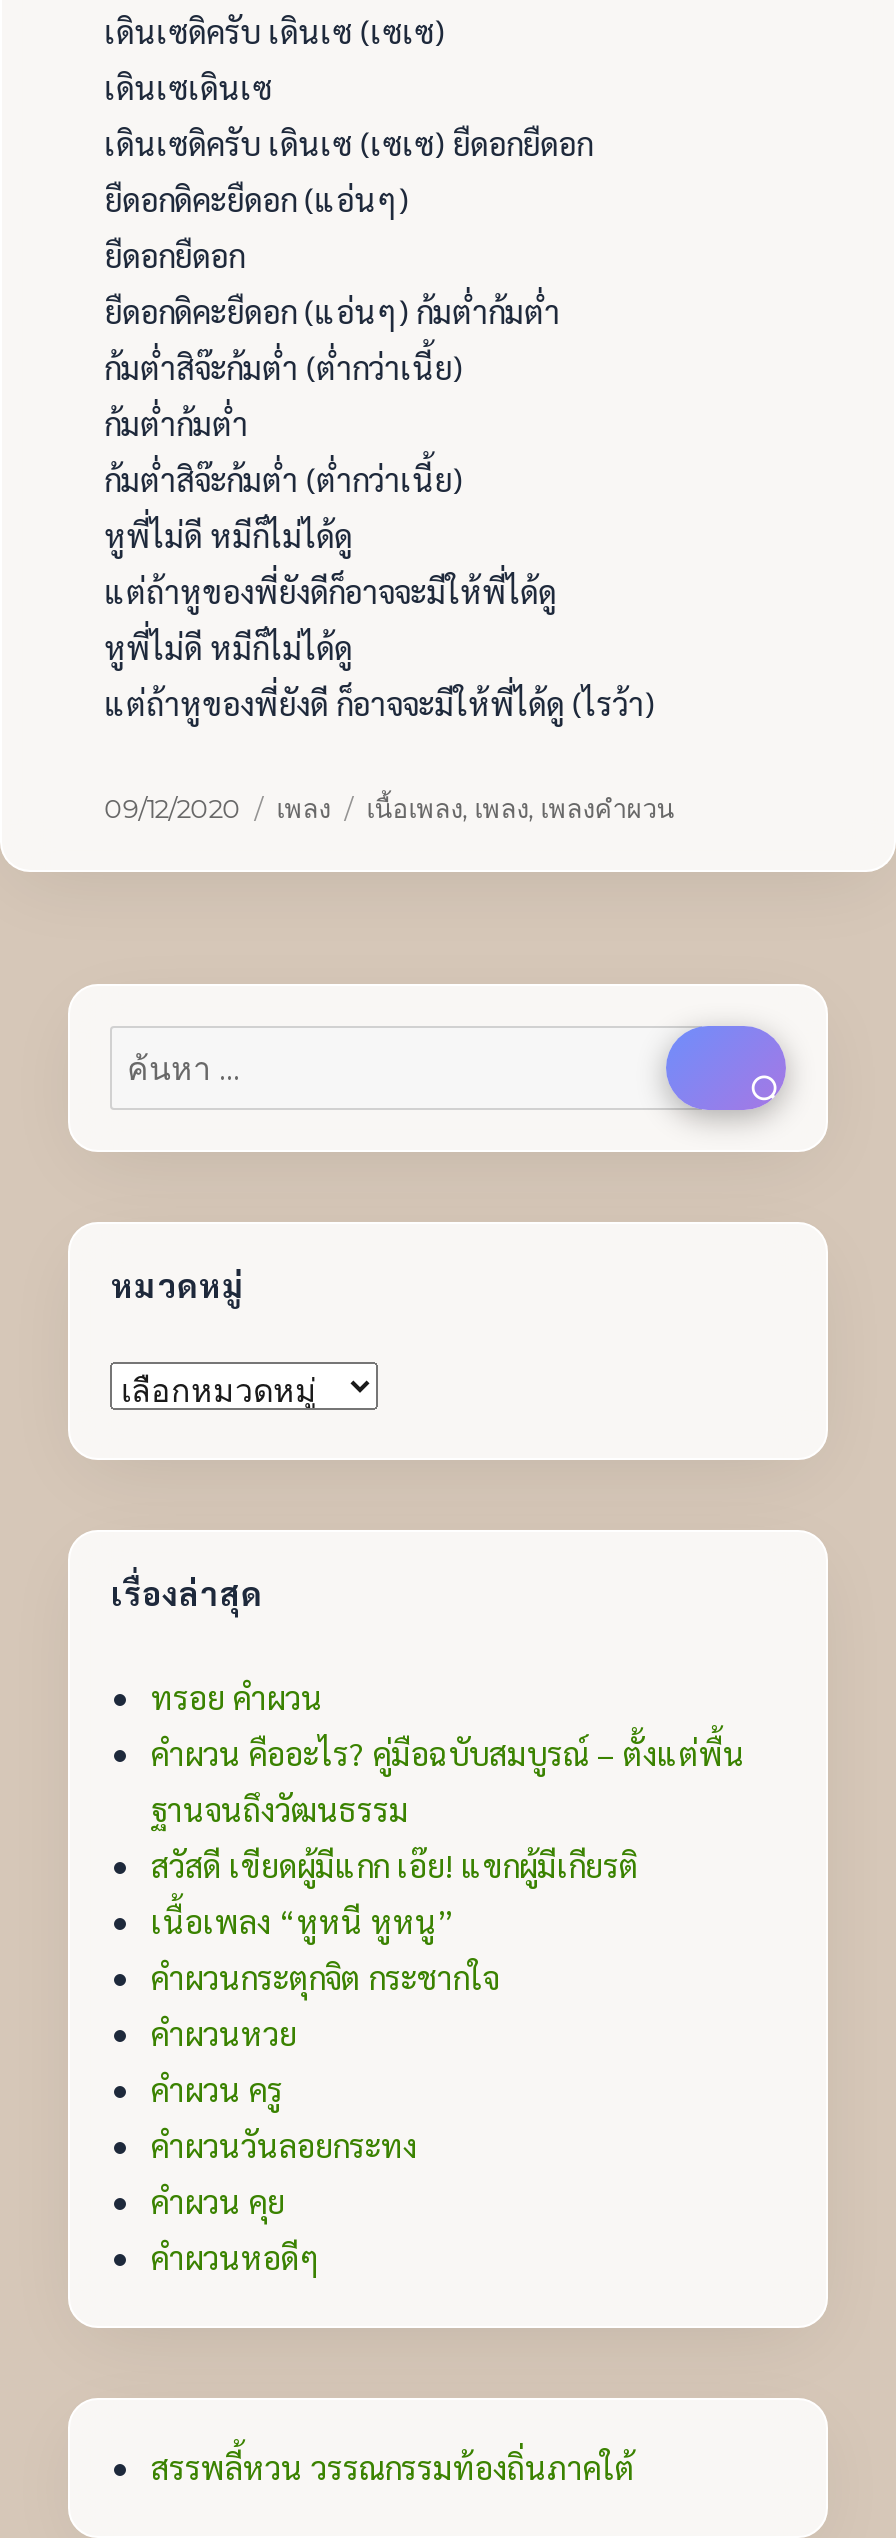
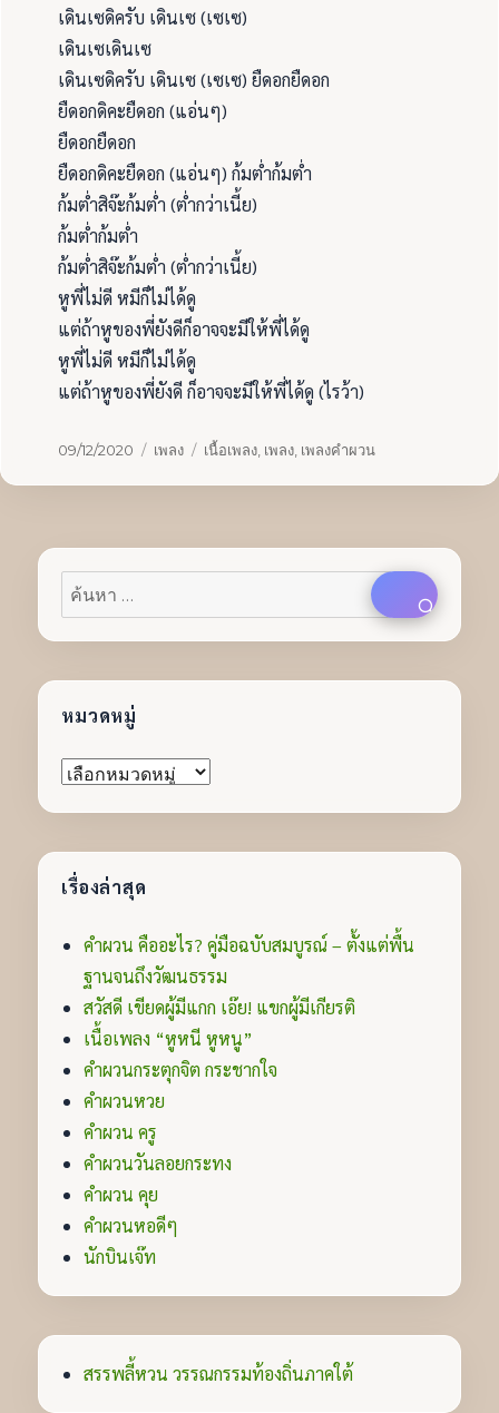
- ทรอย คำผวน

moved up: คำผวน คืออะไร? คู่มือฉบับสมบูรณ์ – ตั้งแต่พื้น | ฐานจนถึงวัฒนธรรม | สวัสดี เขียดผู้มีแกก เอ๊ย! แขกผู้มีเกียรติ | ... | คำผวน คุย | คำผวนหอดีๆ

+ นักบินเจ๊ท
